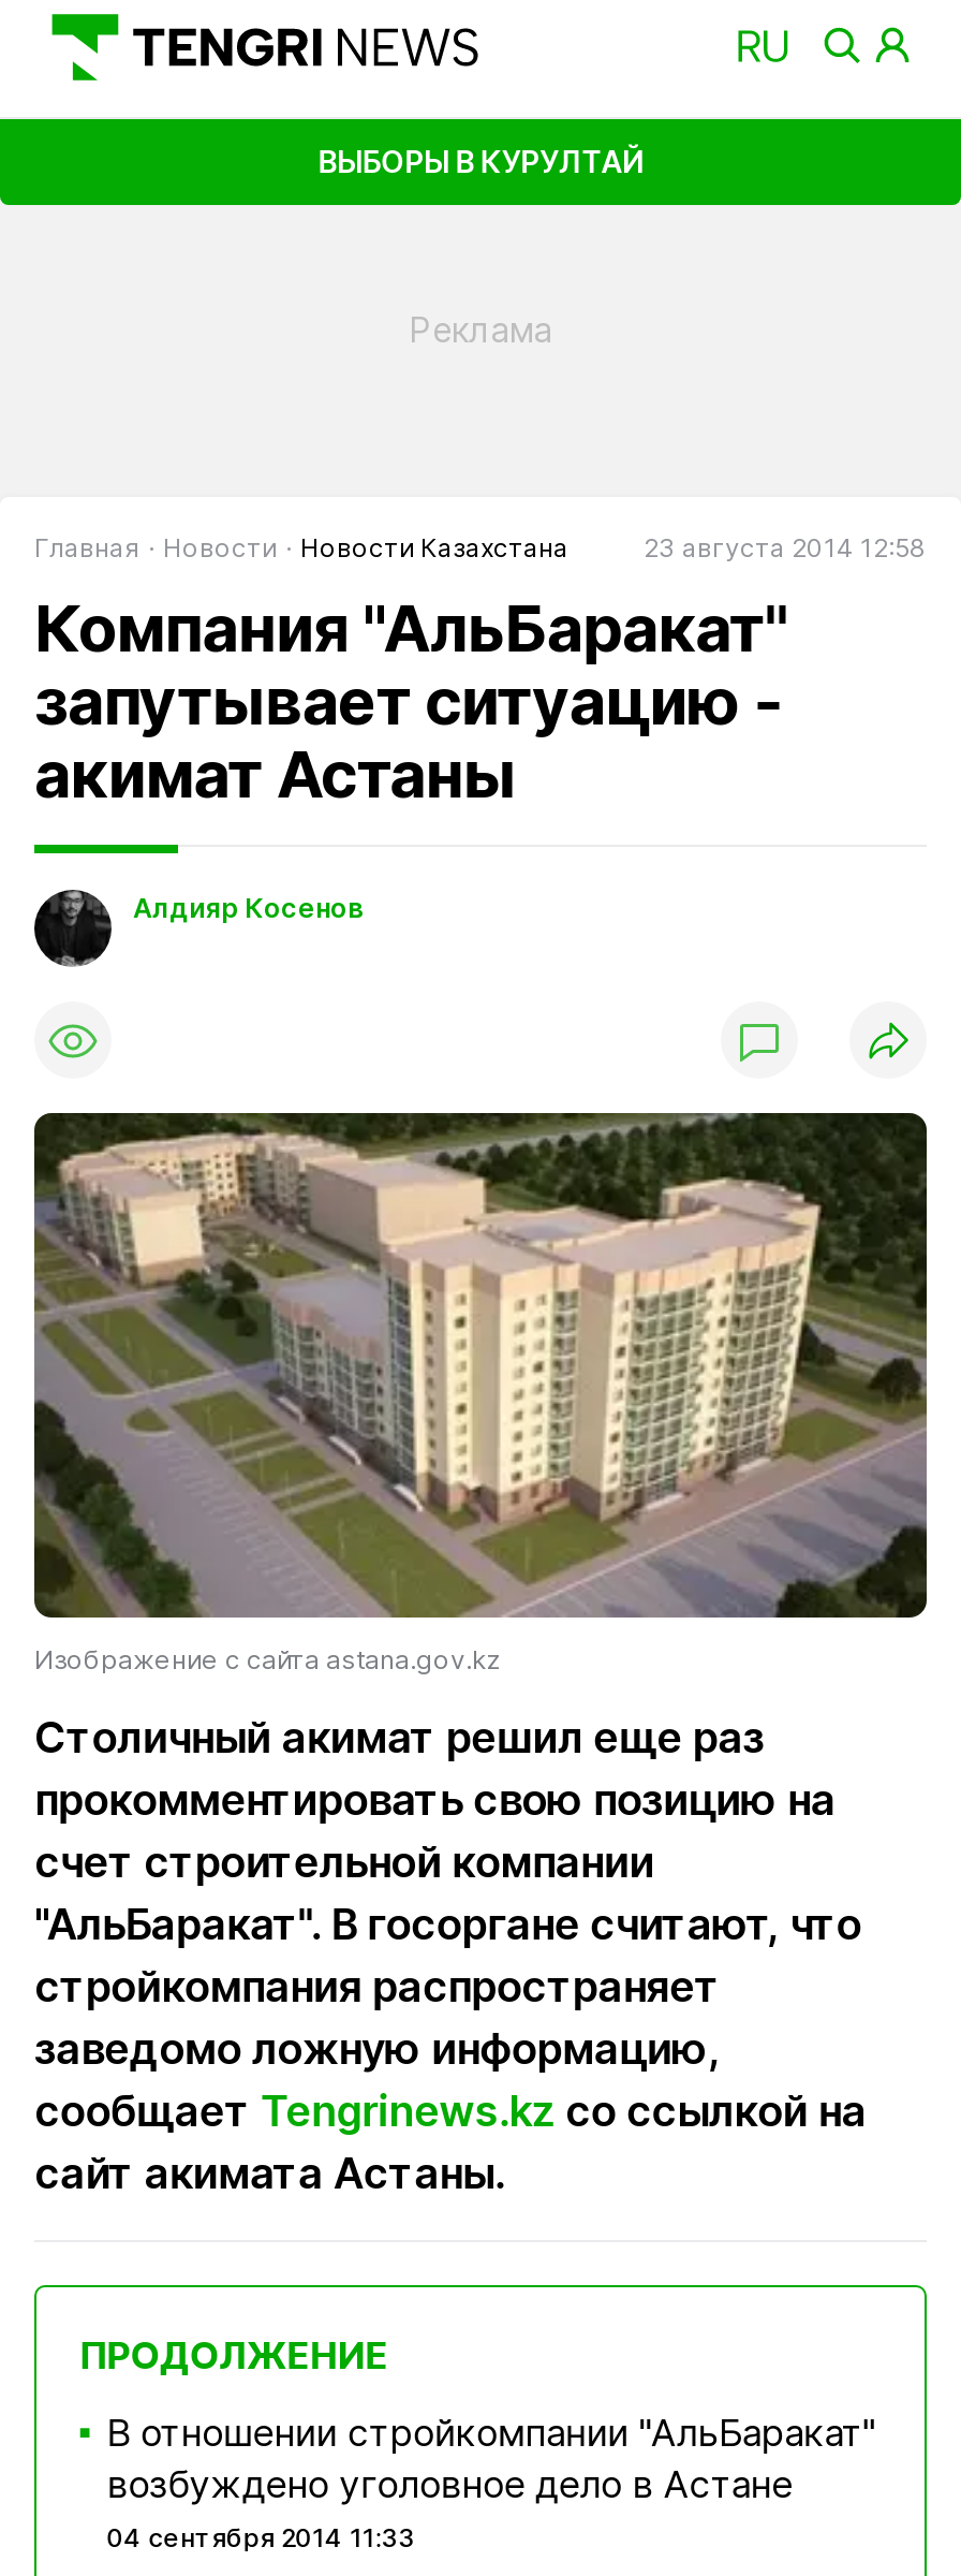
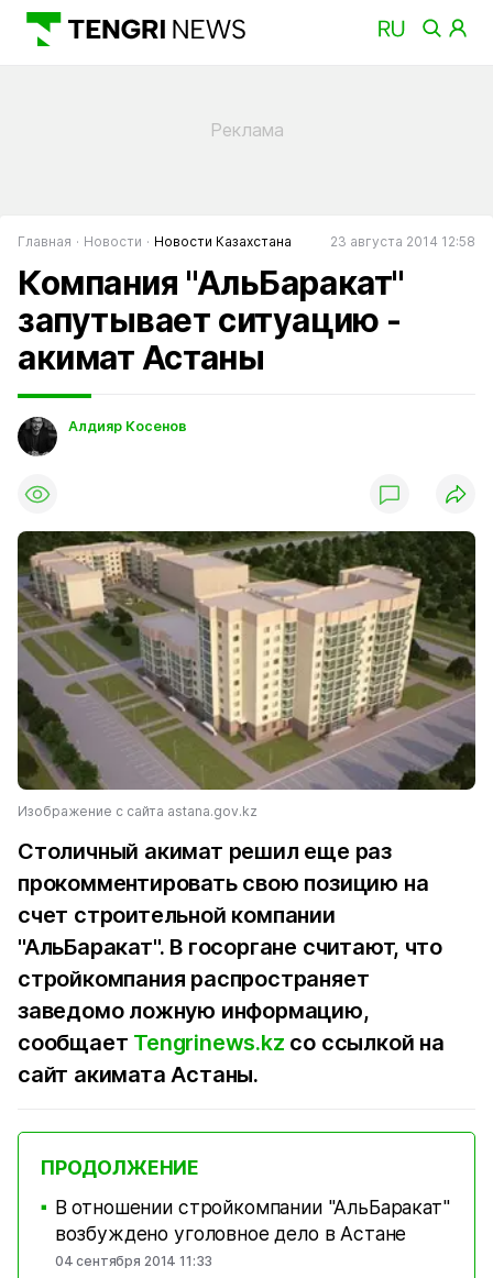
- ВЫБОРЫ В КУРУЛТАЙ
